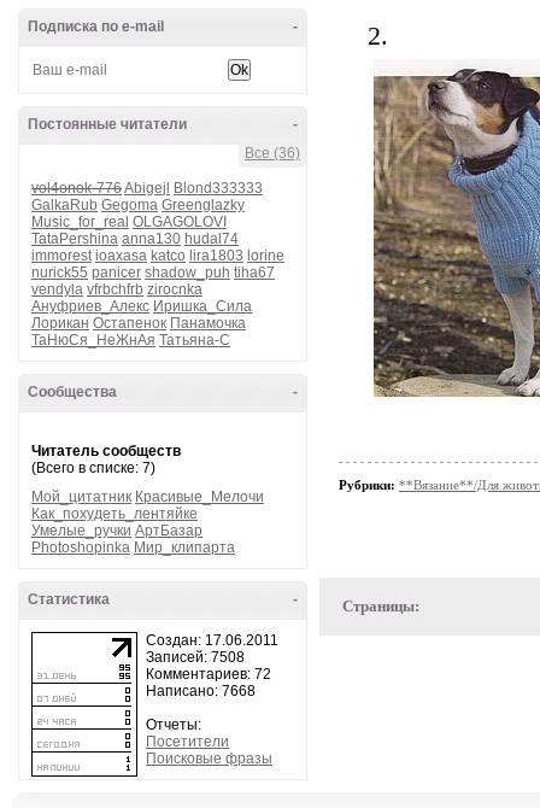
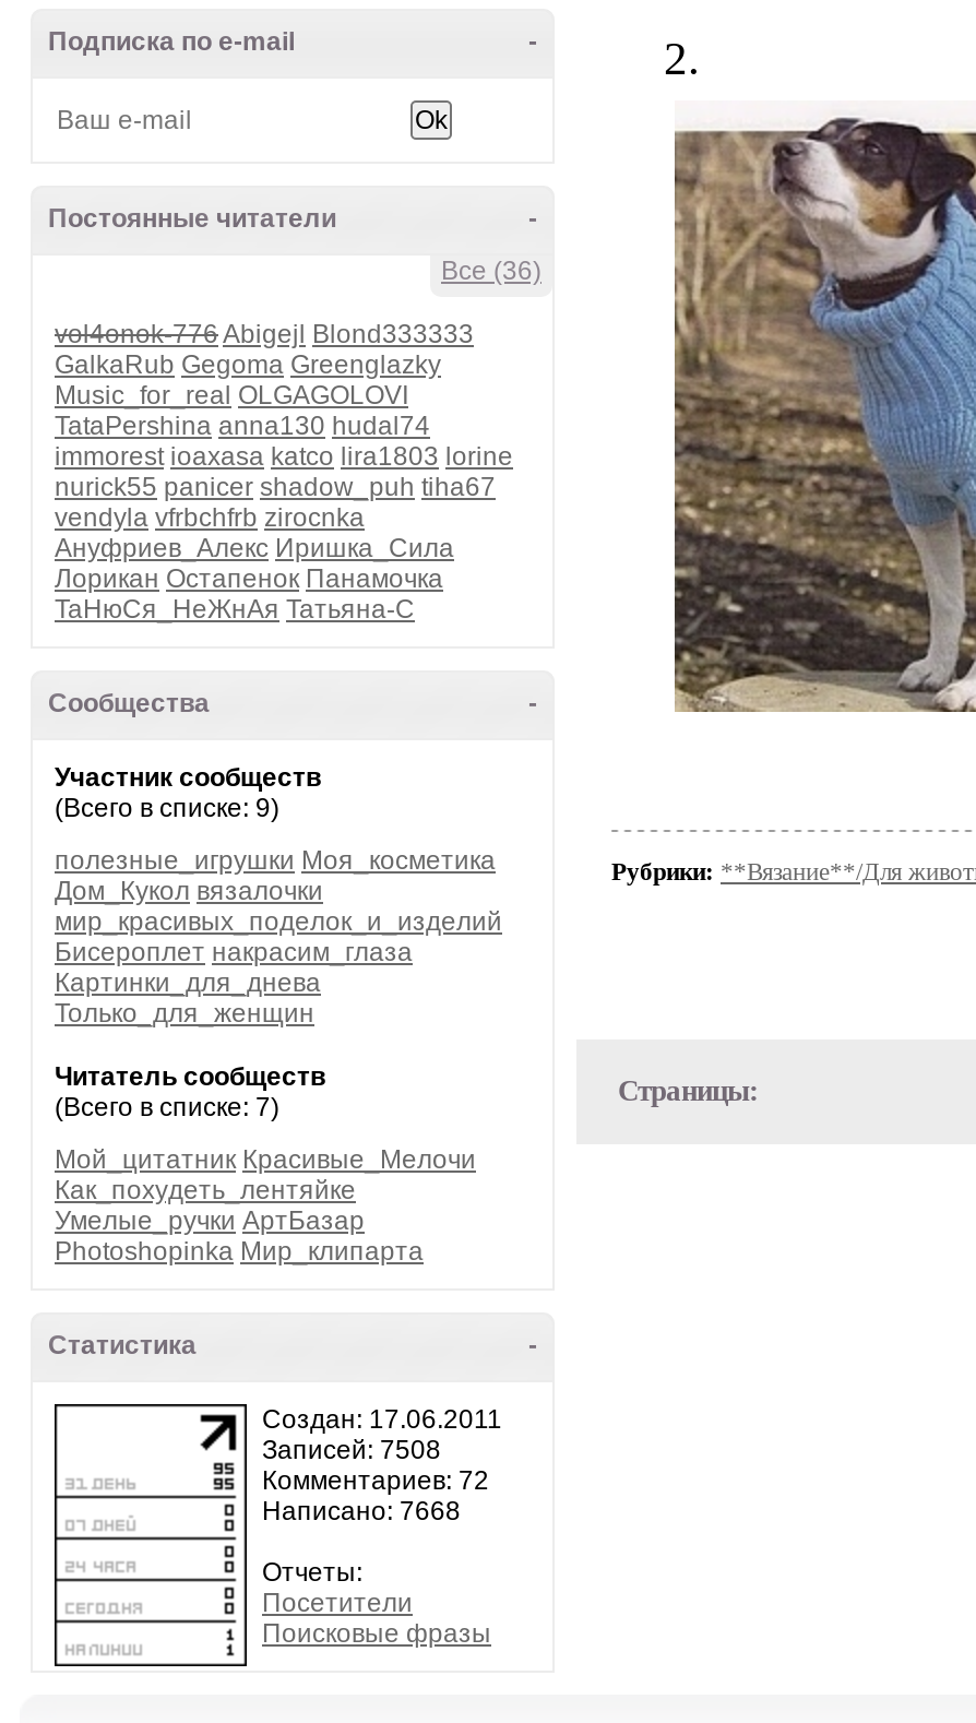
+ Участник сообществ
+ (Всего в списке: 9)
+ полезные_игрушки Моя_косметика
+ Дом_Кукол вязалочки
+ мир_красивых_поделок_и_изделий
+ Бисероплет накрасим_глаза
+ Картинки_для_днева
+ Только_для_женщин
